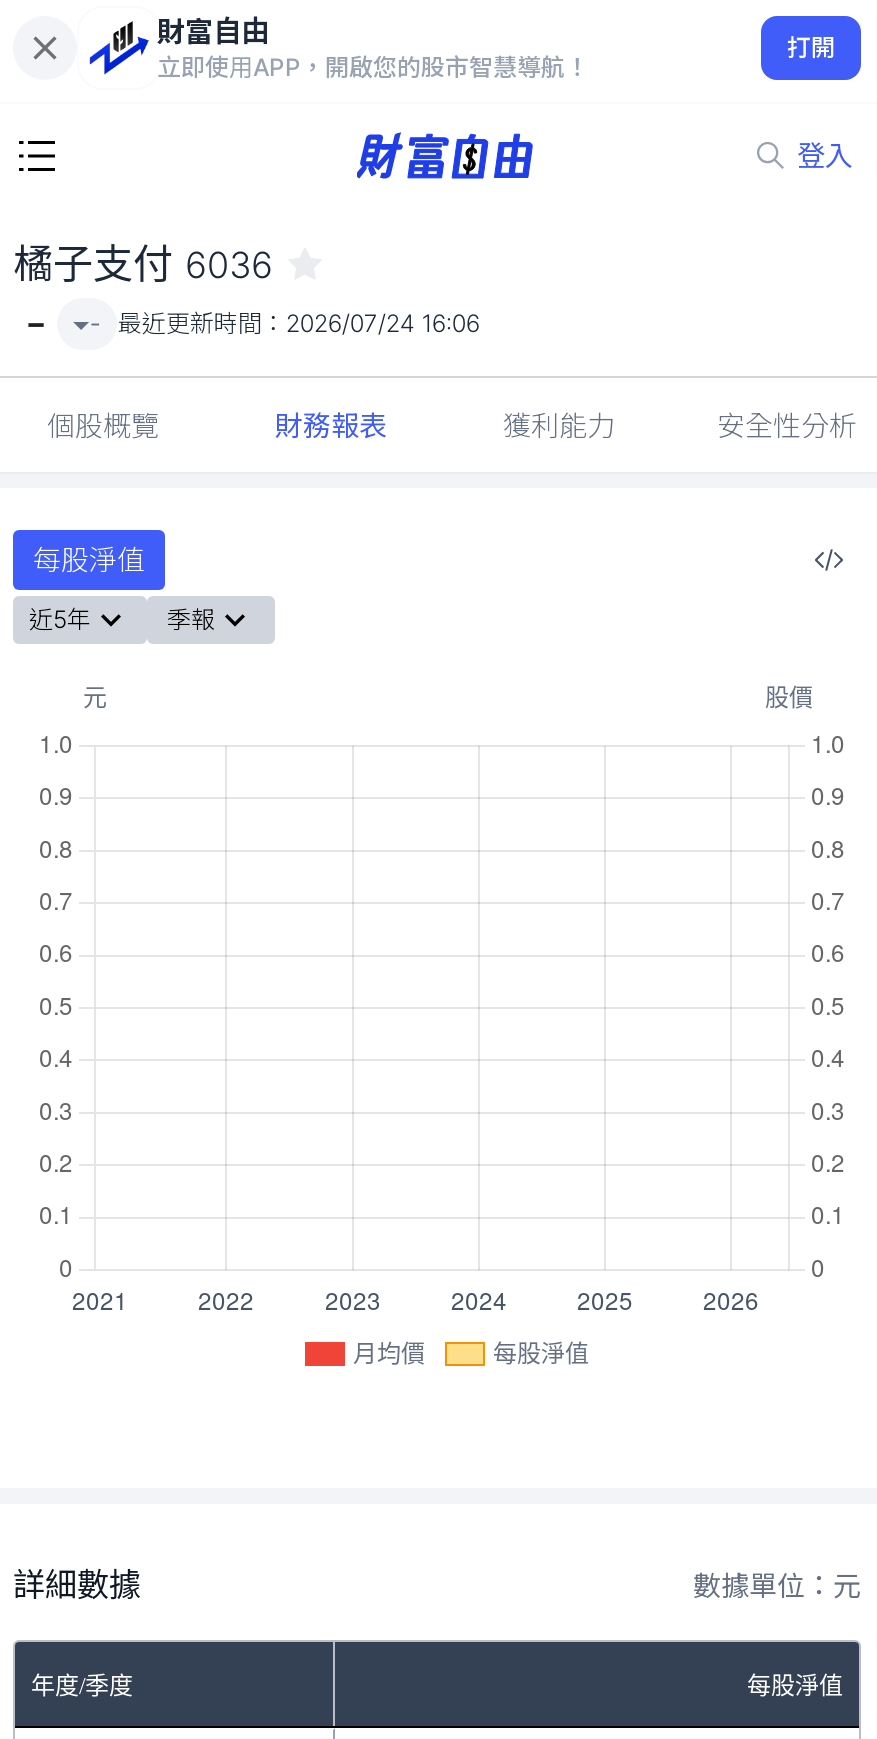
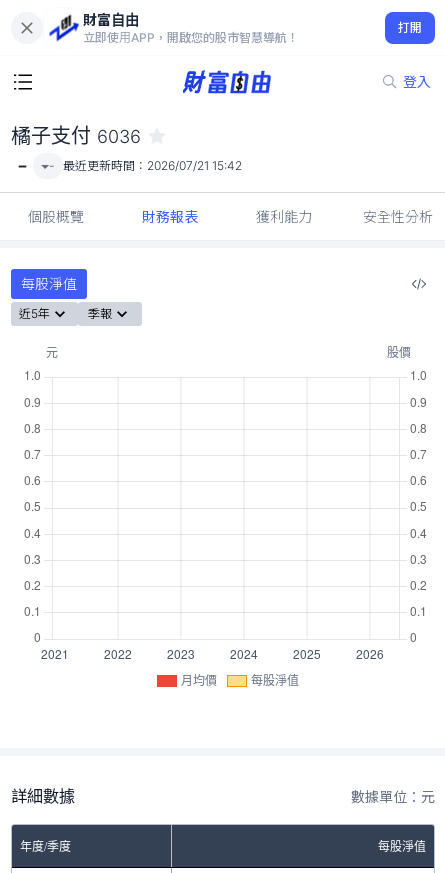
- - 最近更新時間：2026/07/24 16:06
+ - 最近更新時間：2026/07/21 15:42
